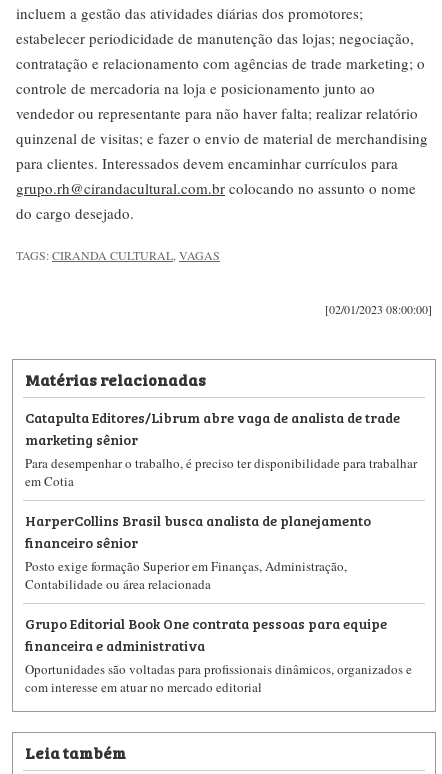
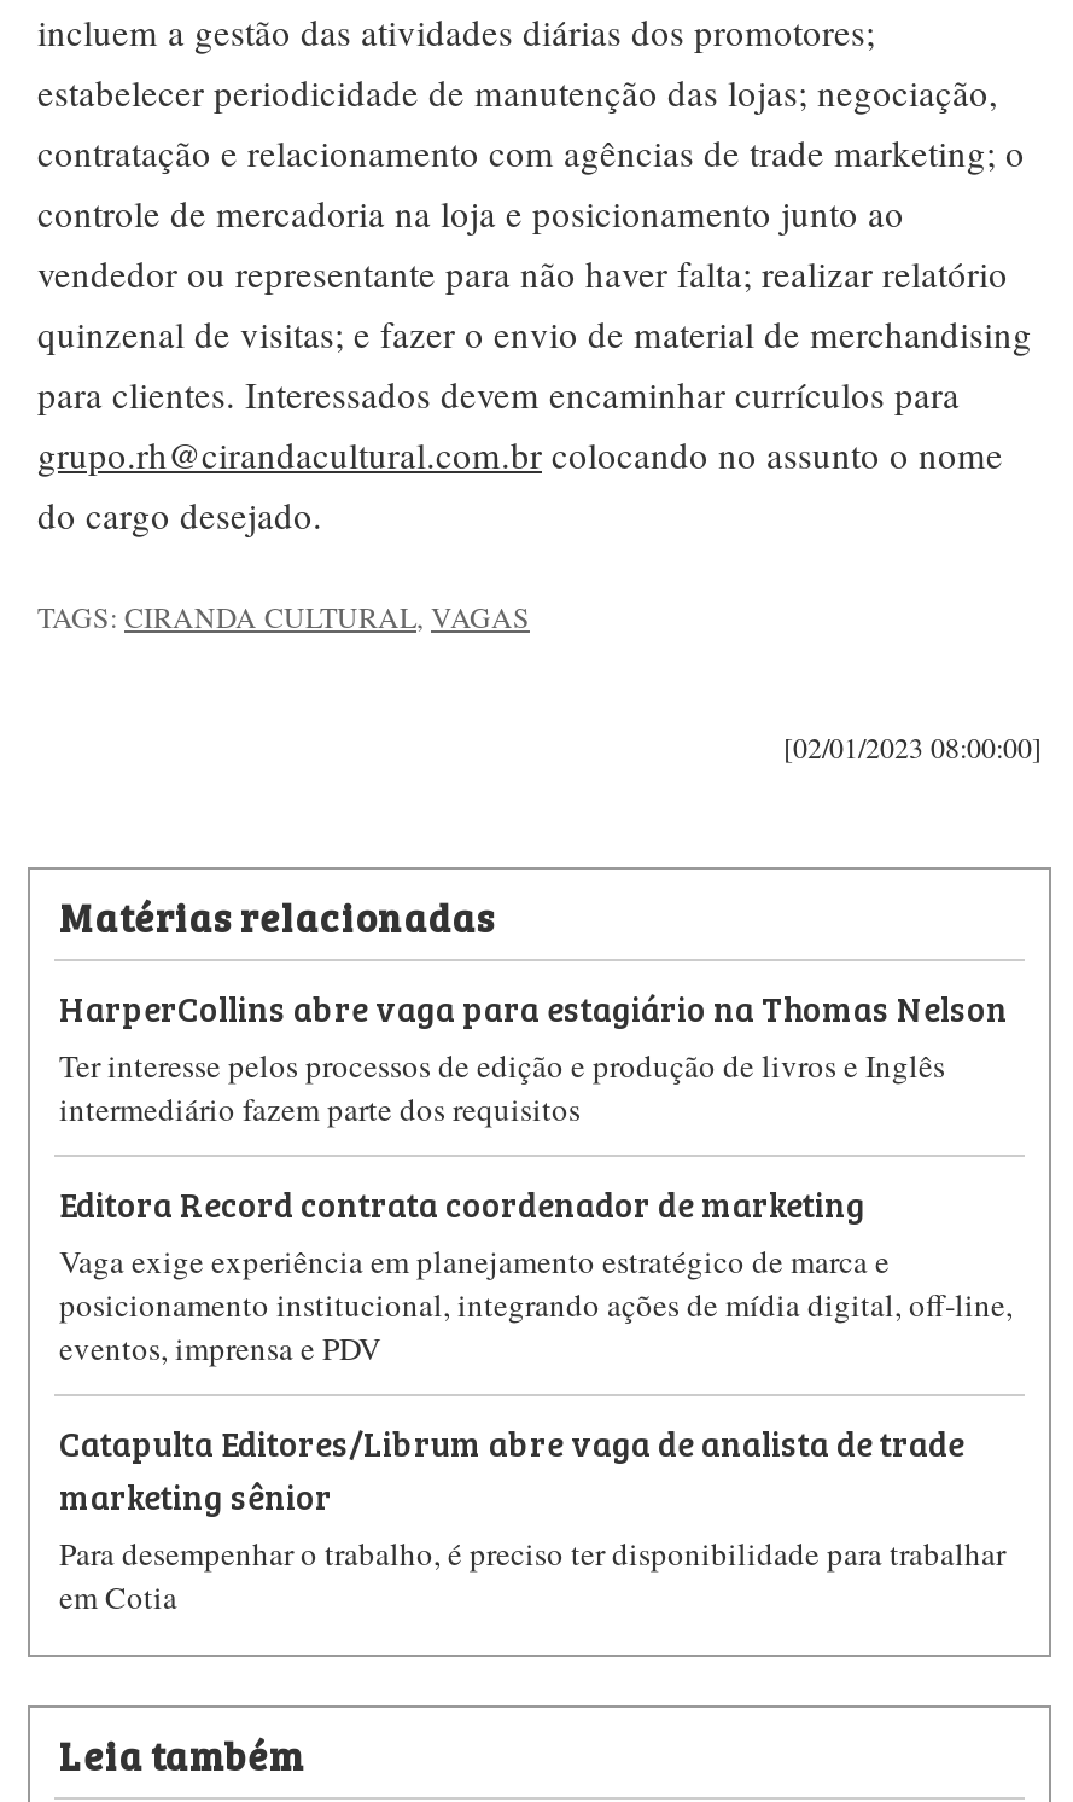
+ HarperCollins abre vaga para estagiário na Thomas Nelson
+ Ter interesse pelos processos de edição e produção de livros e Inglês
+ intermediário fazem parte dos requisitos
+ Editora Record contrata coordenador de marketing
+ Vaga exige experiência em planejamento estratégico de marca e
+ posicionamento institucional, integrando ações de mídia digital, off-line,
+ eventos, imprensa e PDV

moved down: Catapulta Editores/Librum abre vaga de analista de trade | marketing sênior | Para desempenhar o trabalho, é preciso ter disponibilidade para trabalhar | em Cotia

- HarperCollins Brasil busca analista de planejamento
- financeiro sênior
- Posto exige formação Superior em Finanças, Administração,
- Contabilidade ou área relacionada
- Grupo Editorial Book One contrata pessoas para equipe
- financeira e administrativa
- Oportunidades são voltadas para profissionais dinâmicos, organizados e
- com interesse em atuar no mercado editorial
